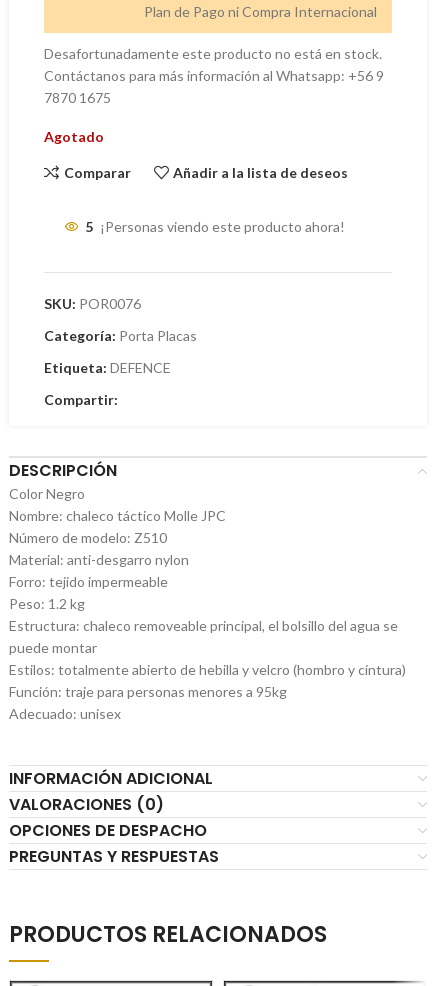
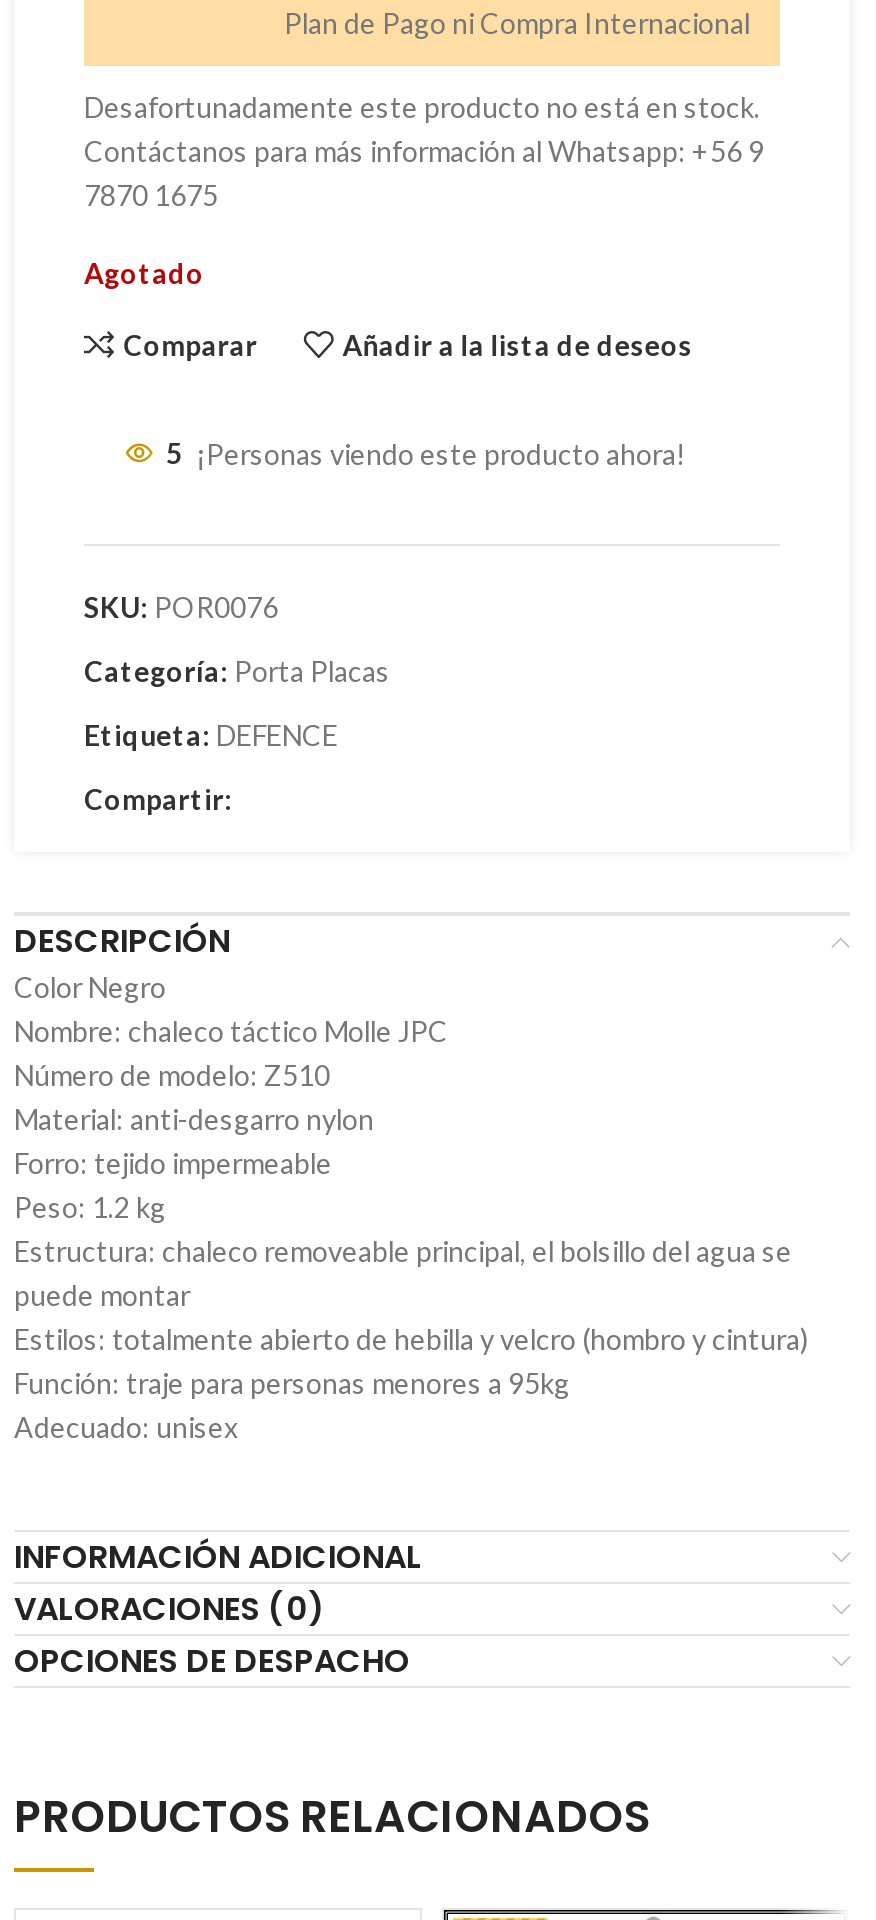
- PREGUNTAS Y RESPUESTAS
